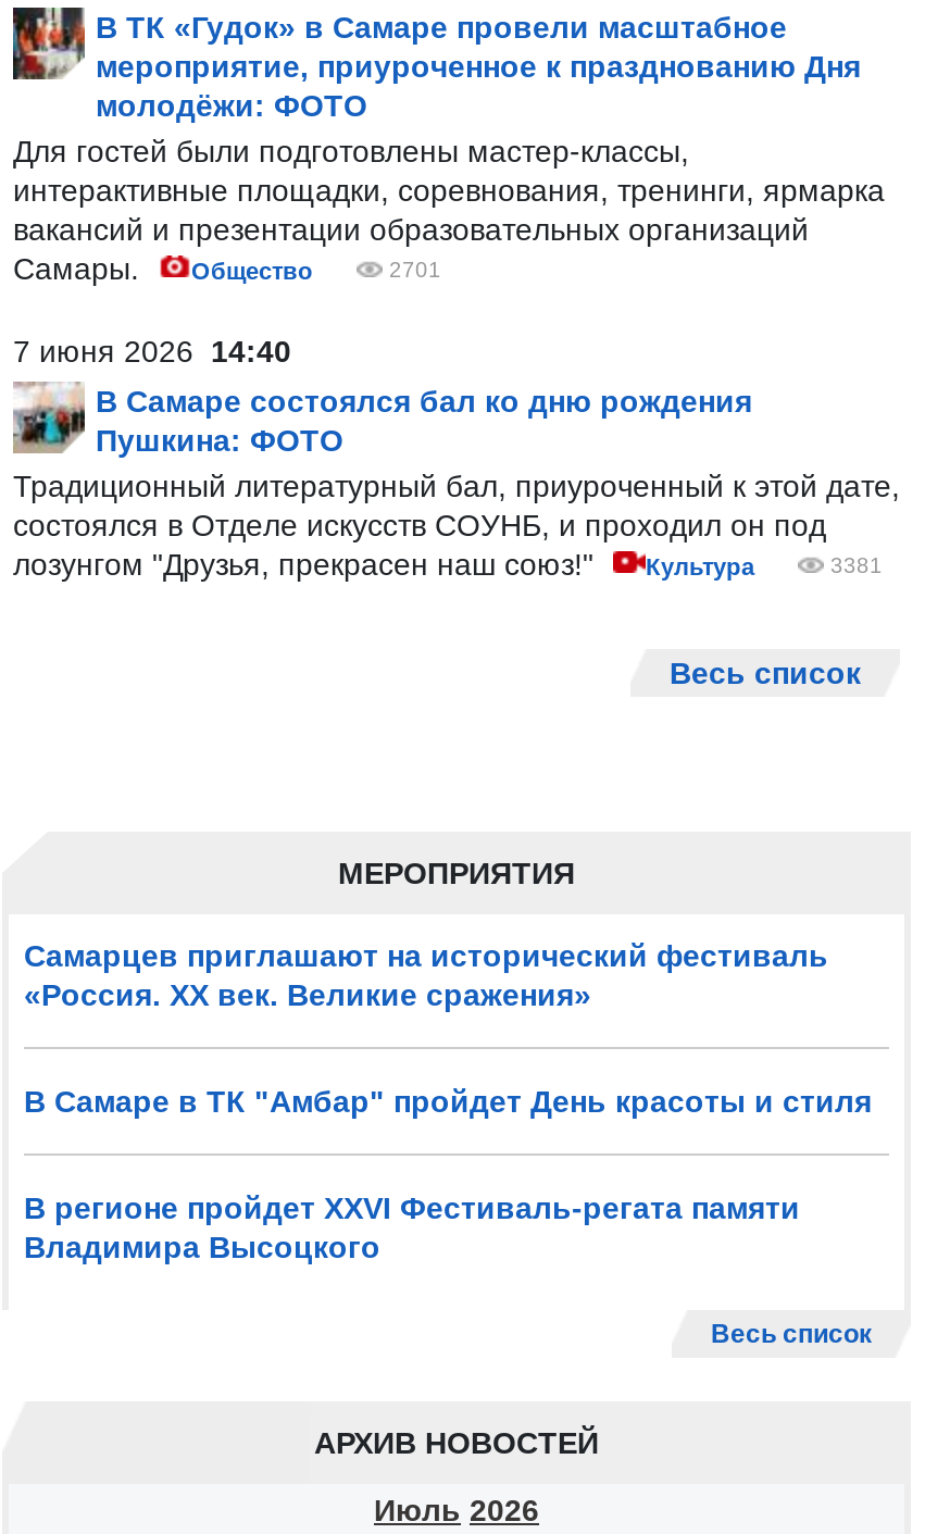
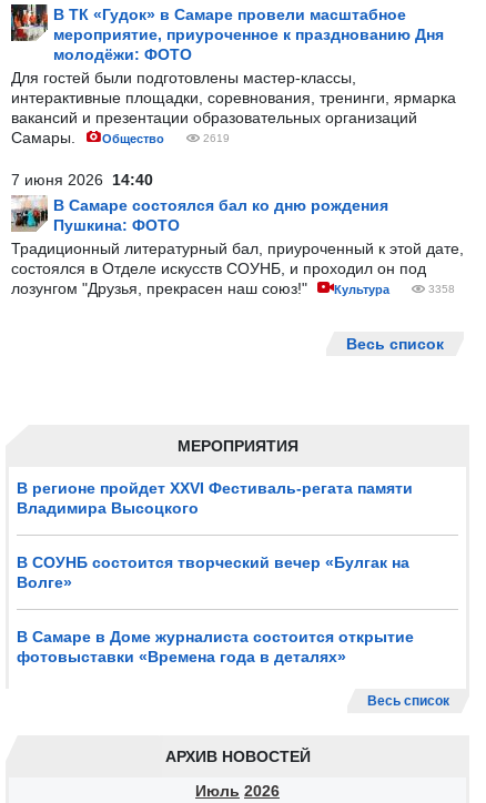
- 2701
+ 2619

- 3381
+ 3358

- Самарцев приглашают на исторический фестиваль
- «Россия. ХХ век. Великие сражения»
- В Самаре в ТК "Амбар" пройдет День красоты и стиля

moved up: В регионе пройдет XXVI Фестиваль-регата памяти | Владимира Высоцкого

+ В СОУНБ состоится творческий вечер «Булгак на
+ Волге»
+ В Самаре в Доме журналиста состоится открытие
+ фотовыставки «Времена года в деталях»
